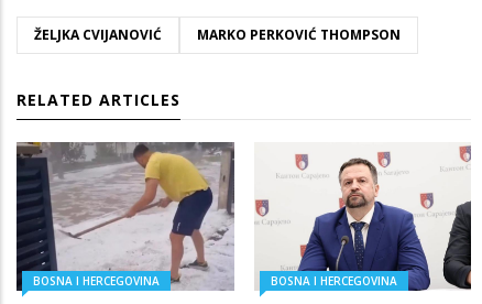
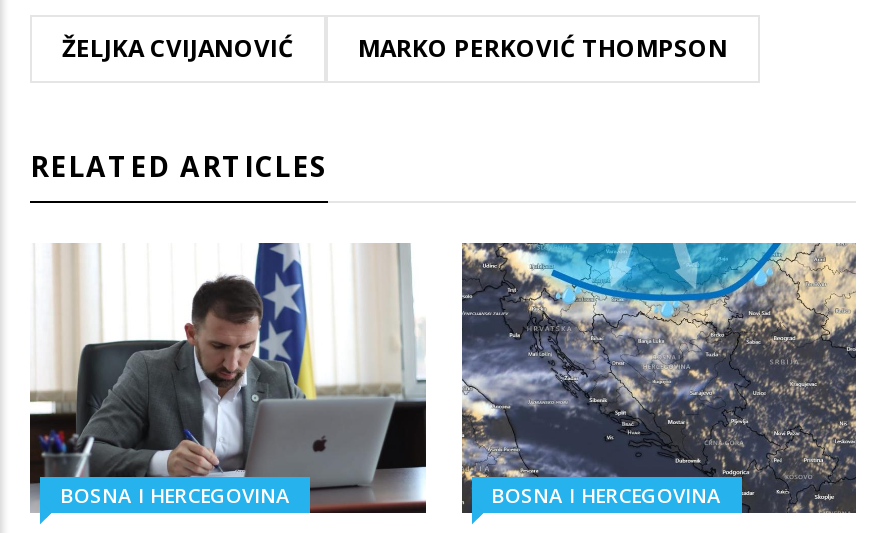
- [image]
+ [image]

- [image]
+ [image]
